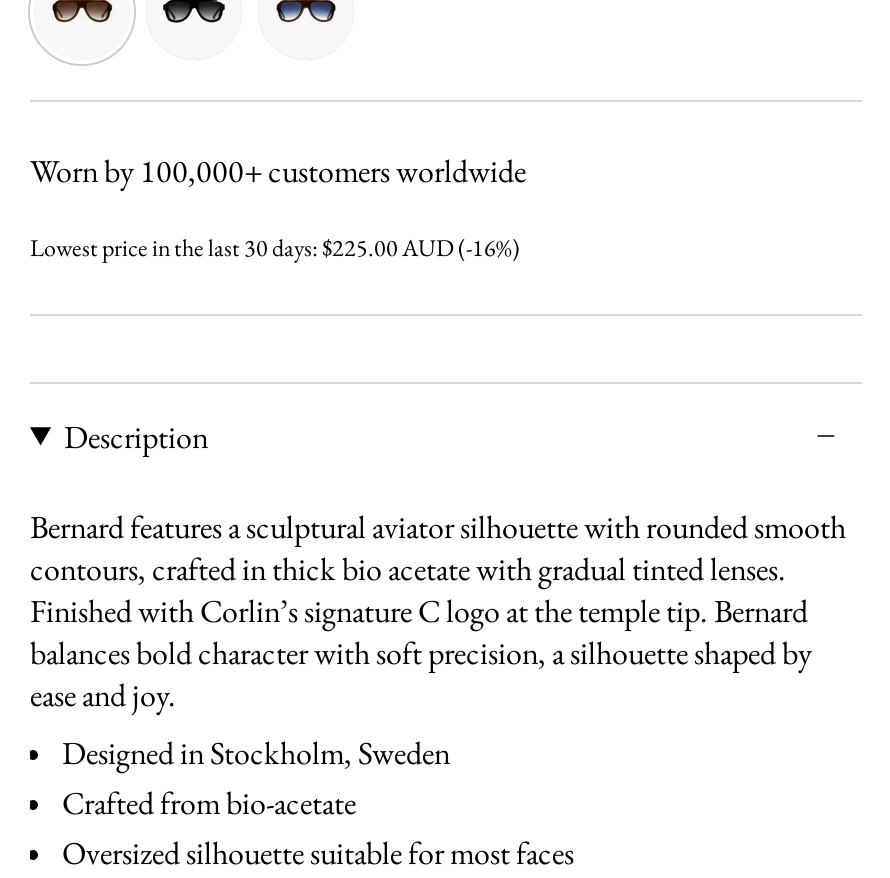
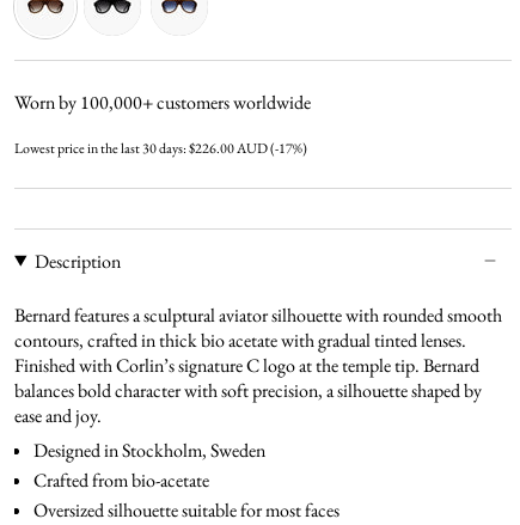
- Lowest price in the last 30 days: $225.00 AUD (-16%)
+ Lowest price in the last 30 days: $226.00 AUD (-17%)
